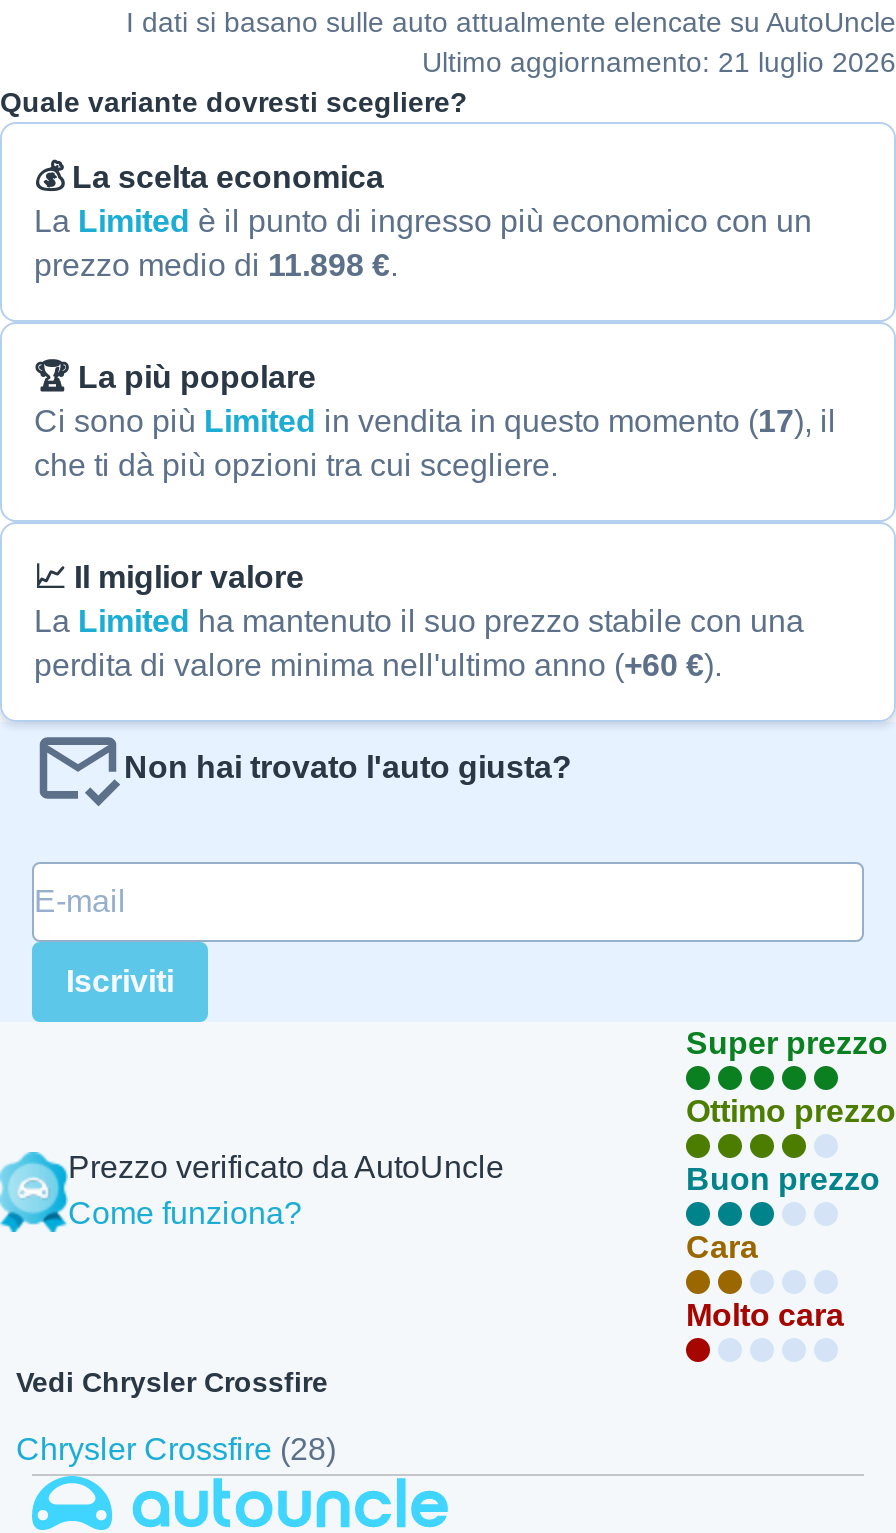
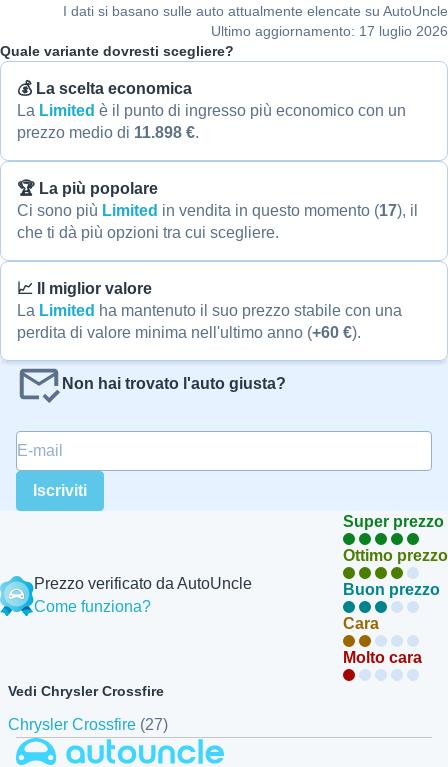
- Ultimo aggiornamento: 21 luglio 2026
+ Ultimo aggiornamento: 17 luglio 2026

- Chrysler Crossfire (28)
+ Chrysler Crossfire (27)
